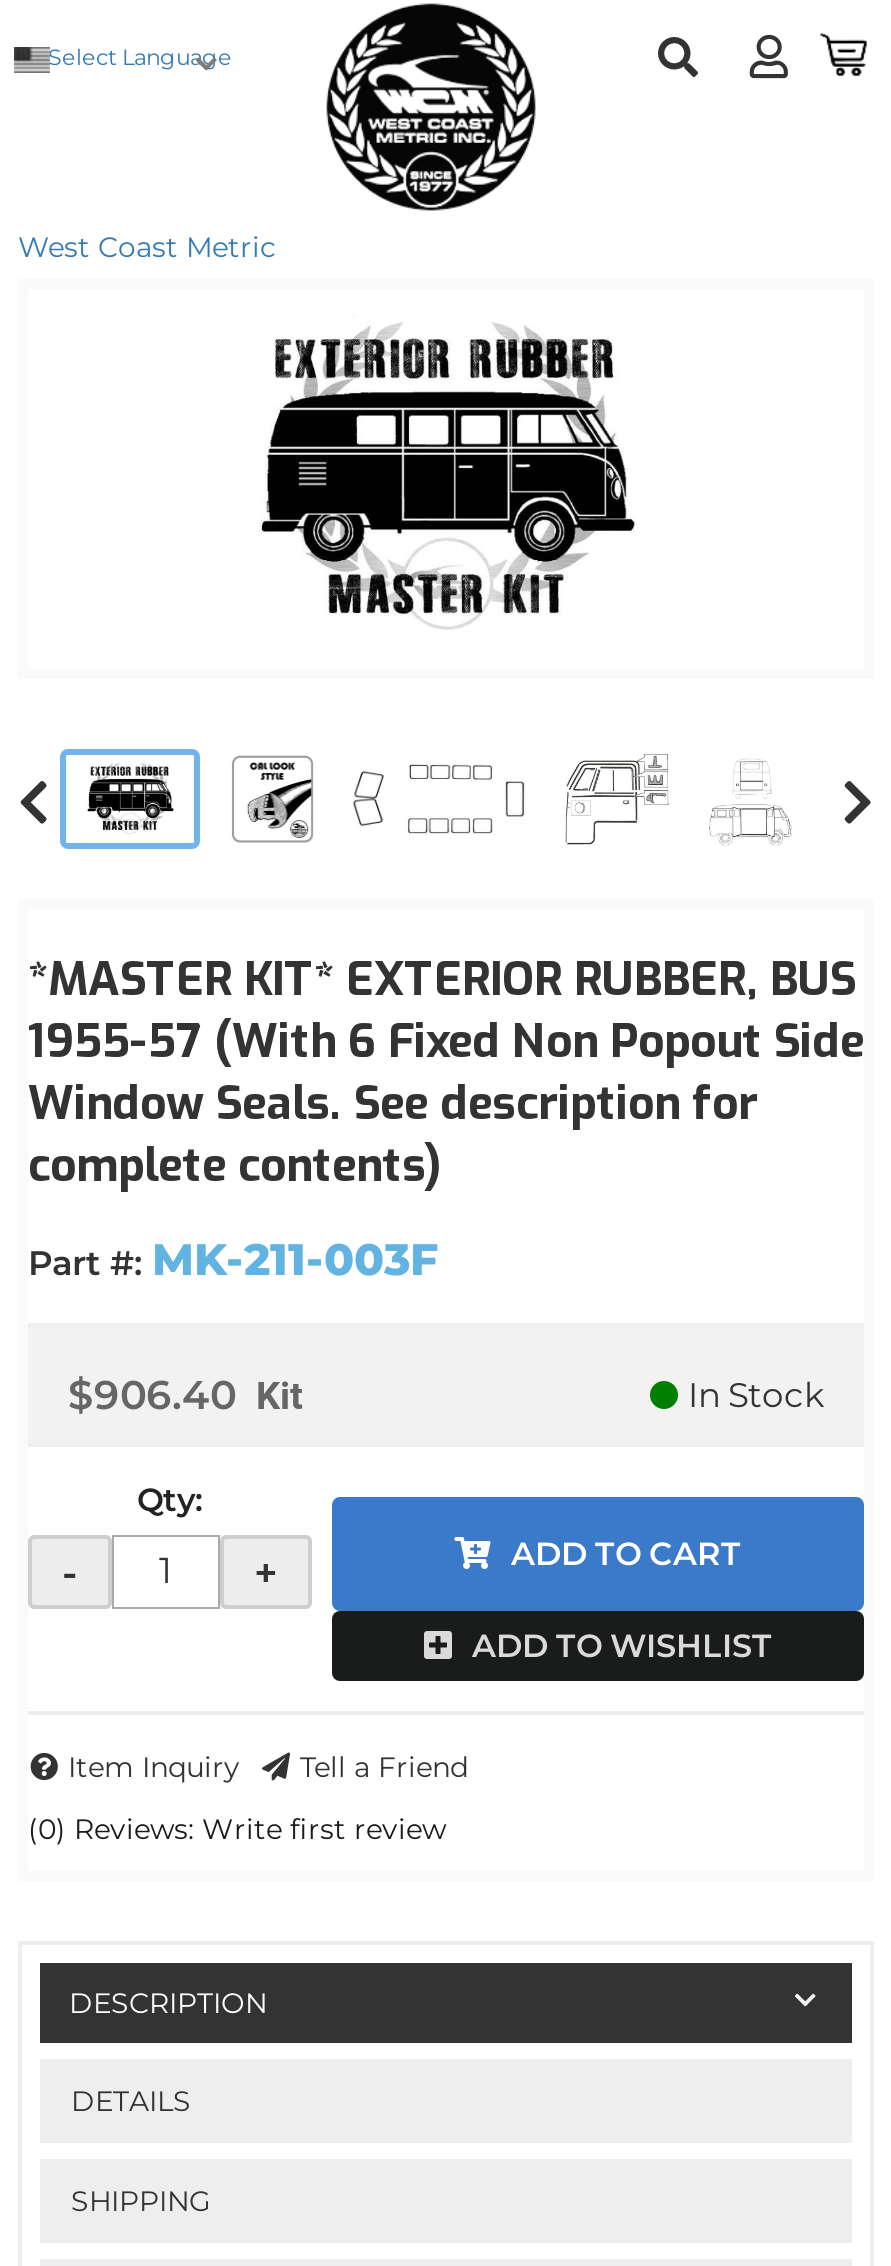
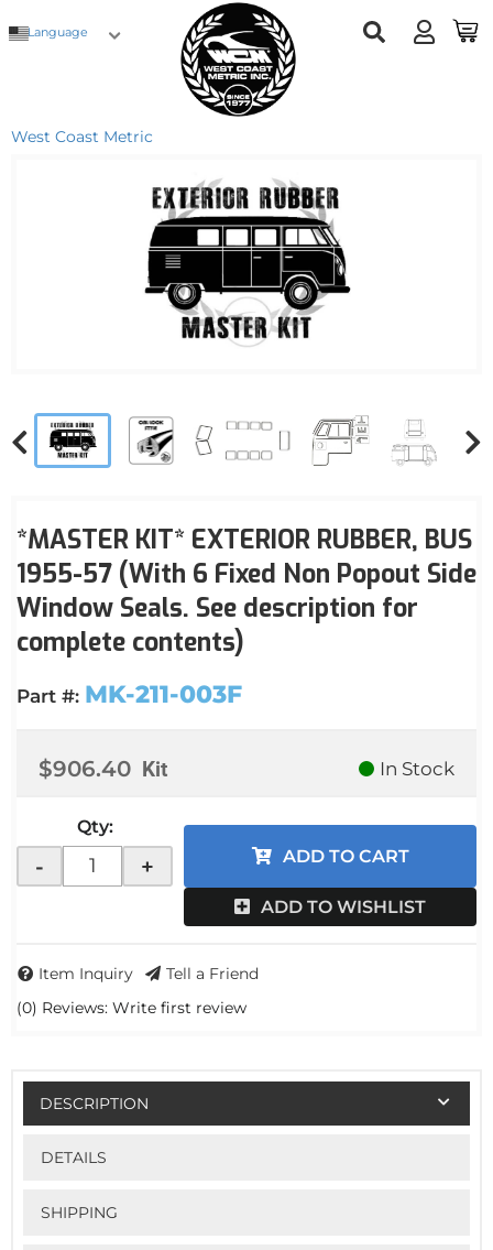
- Select Language
+ Language
